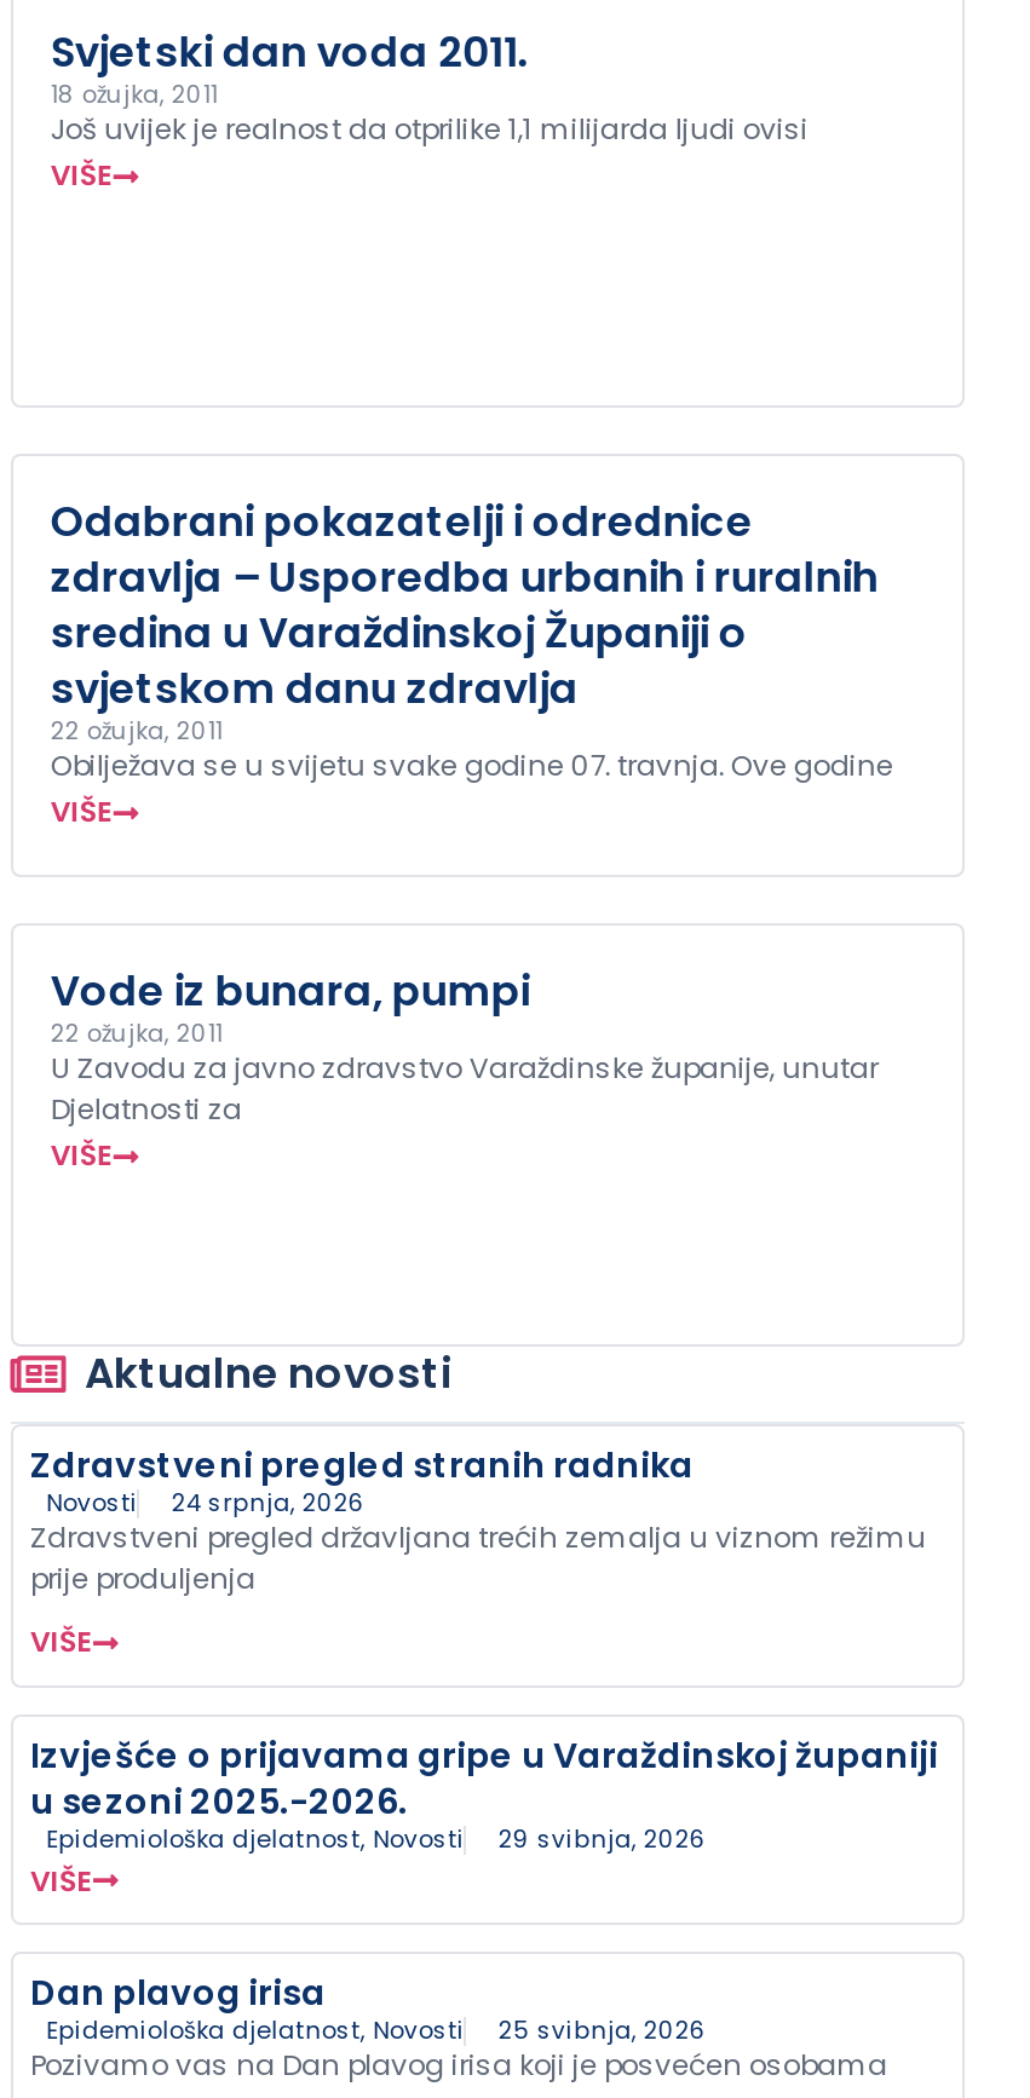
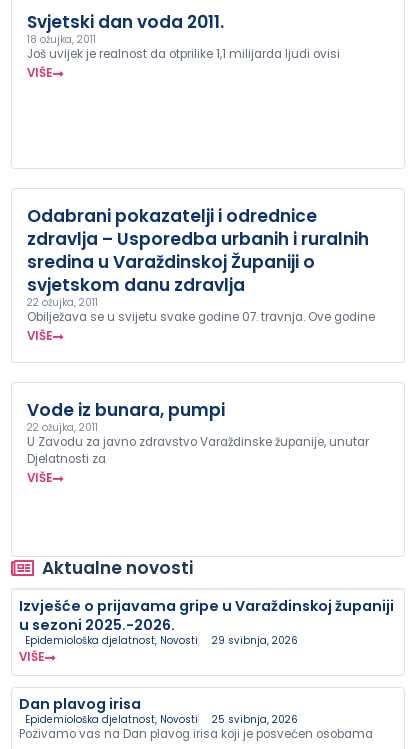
- Zdravstveni pregled stranih radnika
- Novosti
- 24 srpnja, 2026
- Zdravstveni pregled državljana trećih zemalja u viznom režimu
- prije produljenja
- VIŠE
